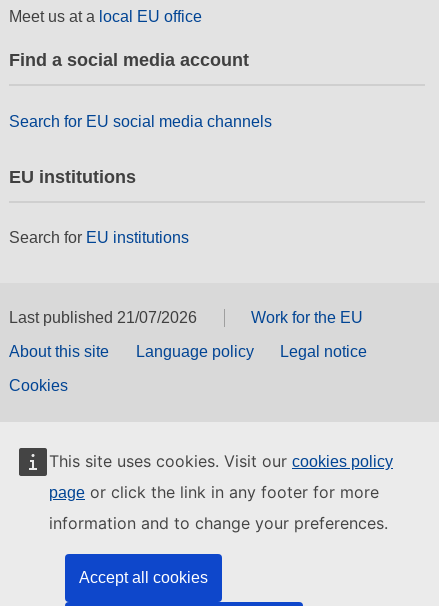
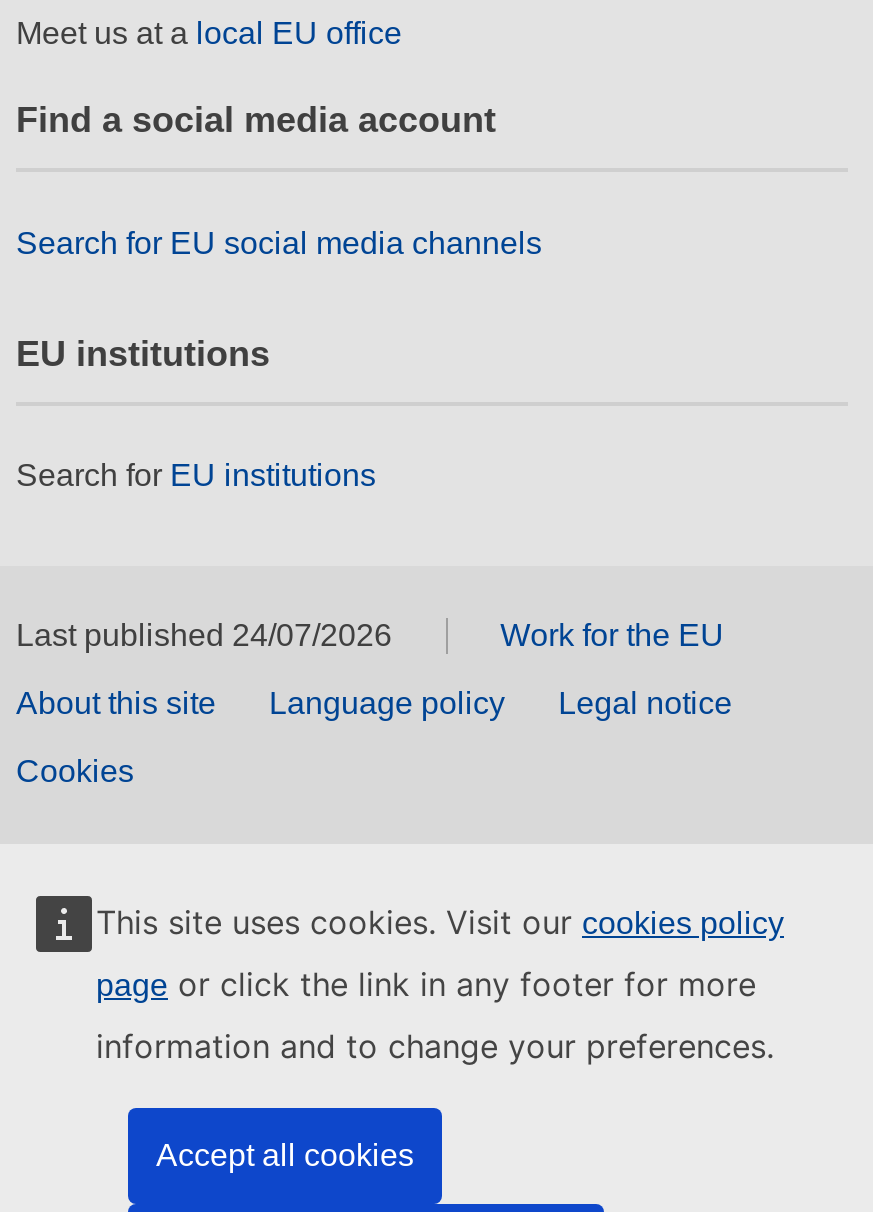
- Last published 21/07/2026
+ Last published 24/07/2026
